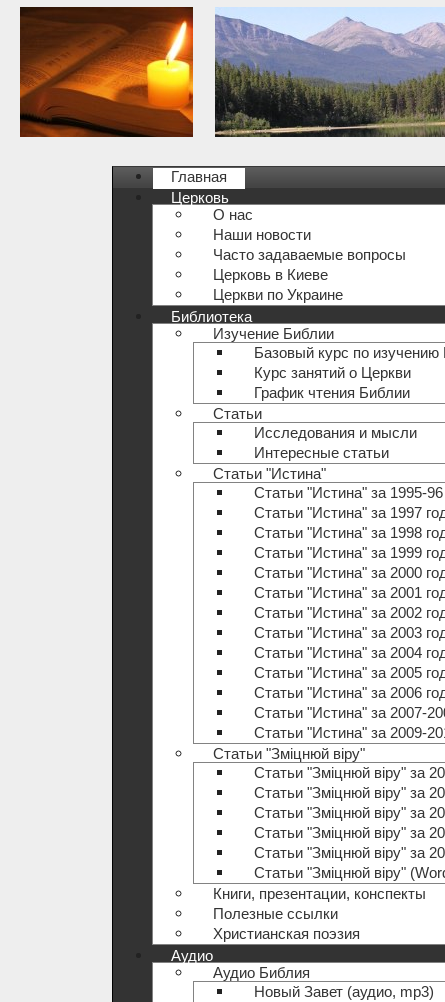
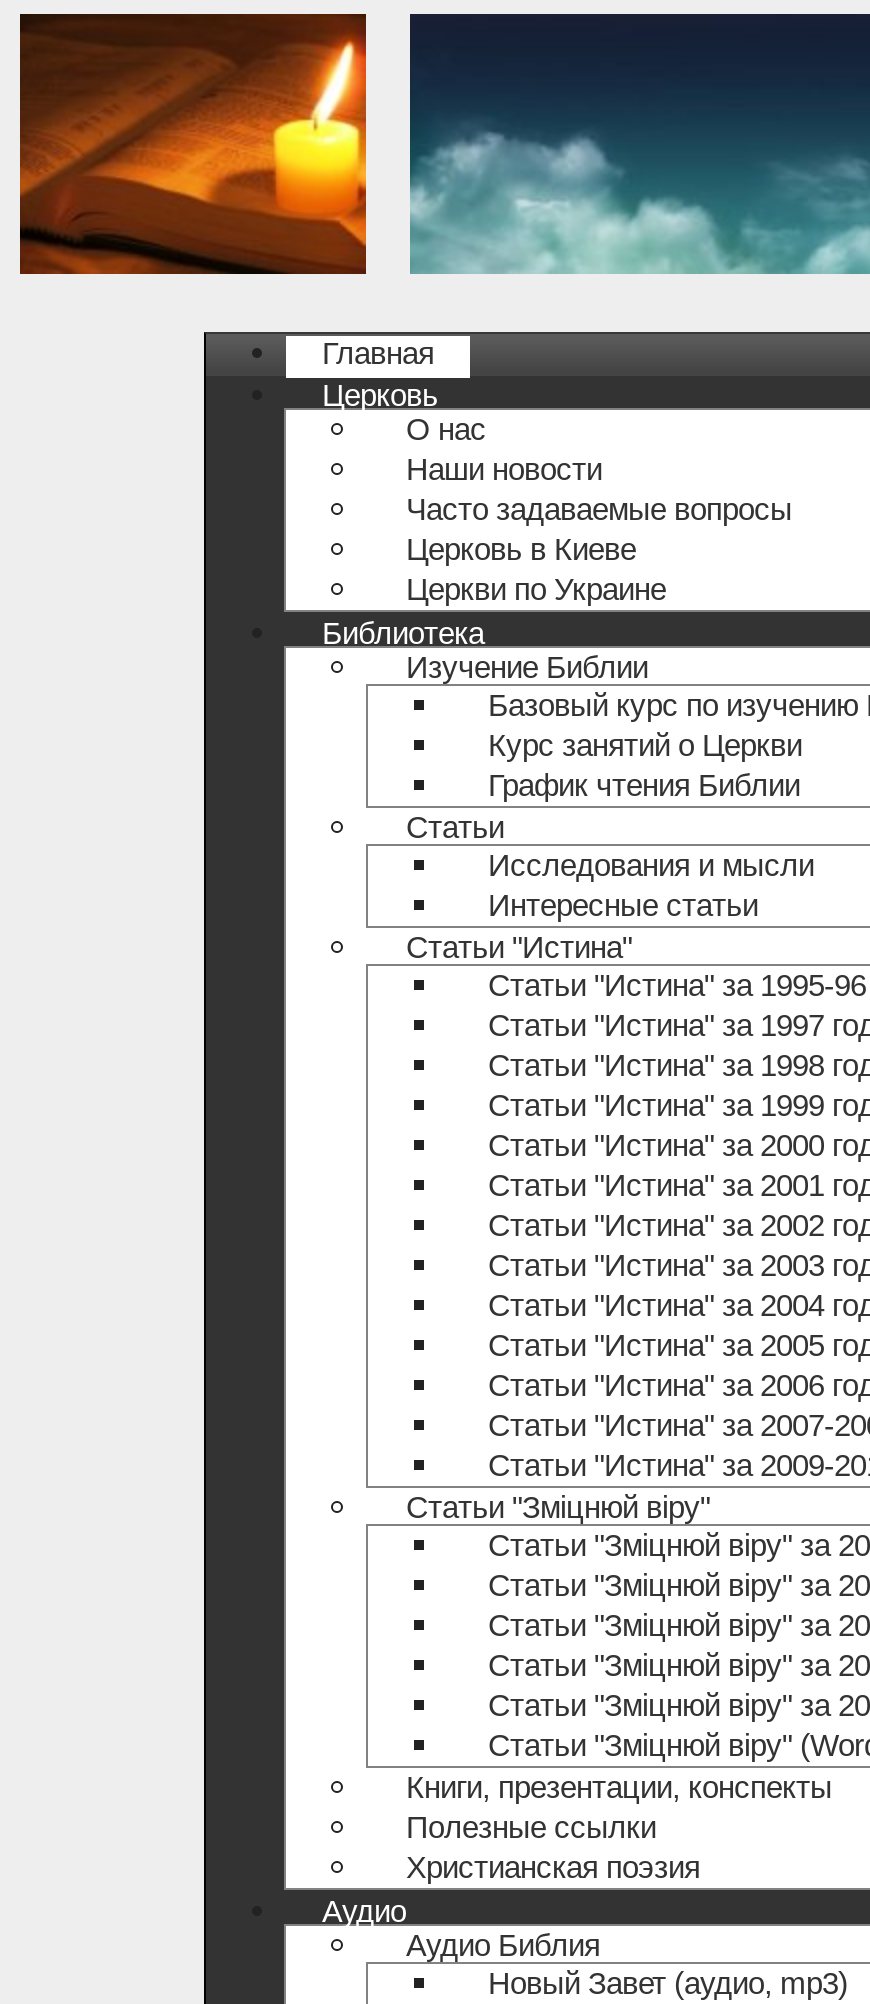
- [image]
+ [image]
